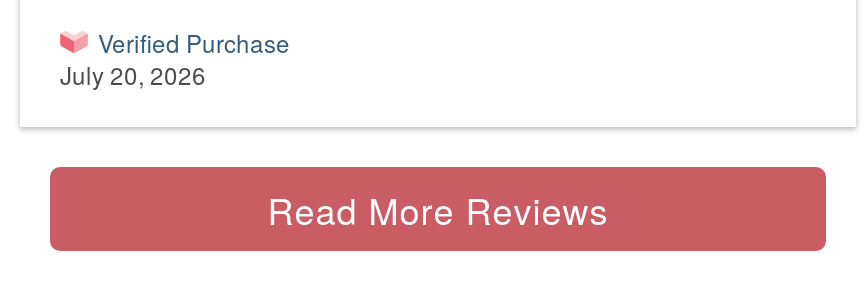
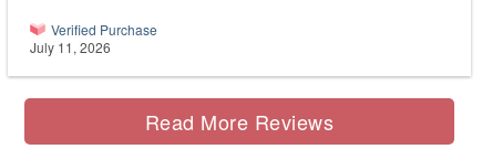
- July 20, 2026
+ July 11, 2026
